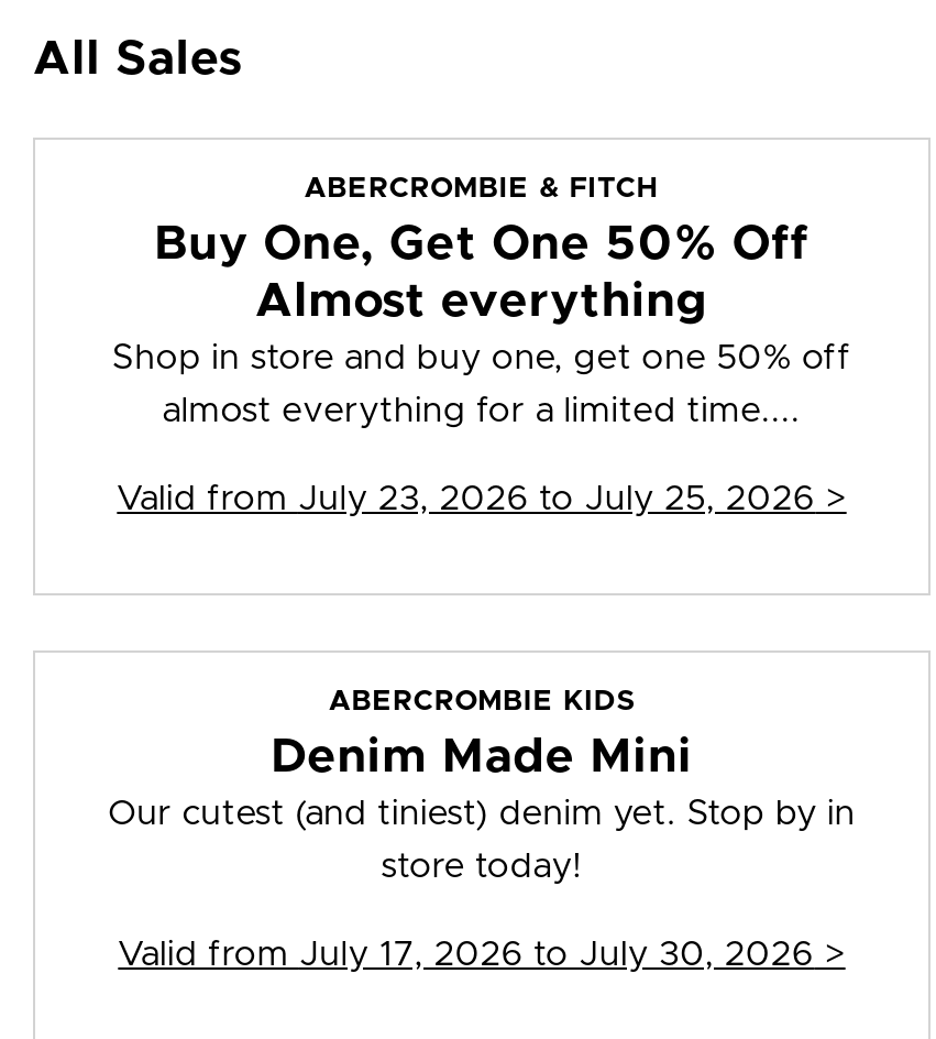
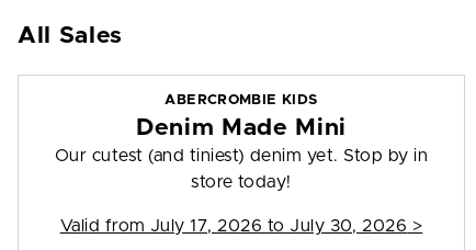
- ABERCROMBIE & FITCH
- Buy One, Get One 50% Off
- Almost everything
- Shop in store and buy one, get one 50% off
- almost everything for a limited time....
- Valid from July 23, 2026 to July 25, 2026 >
